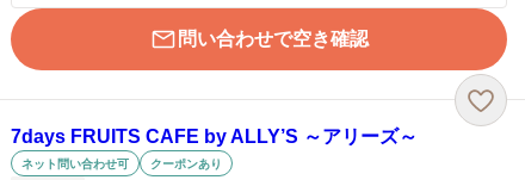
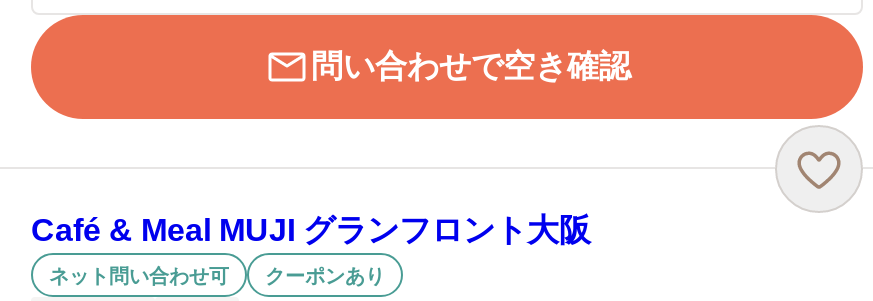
- 7days FRUITS CAFE by ALLY’S ～アリーズ～
+ Café & Meal MUJI グランフロント大阪
